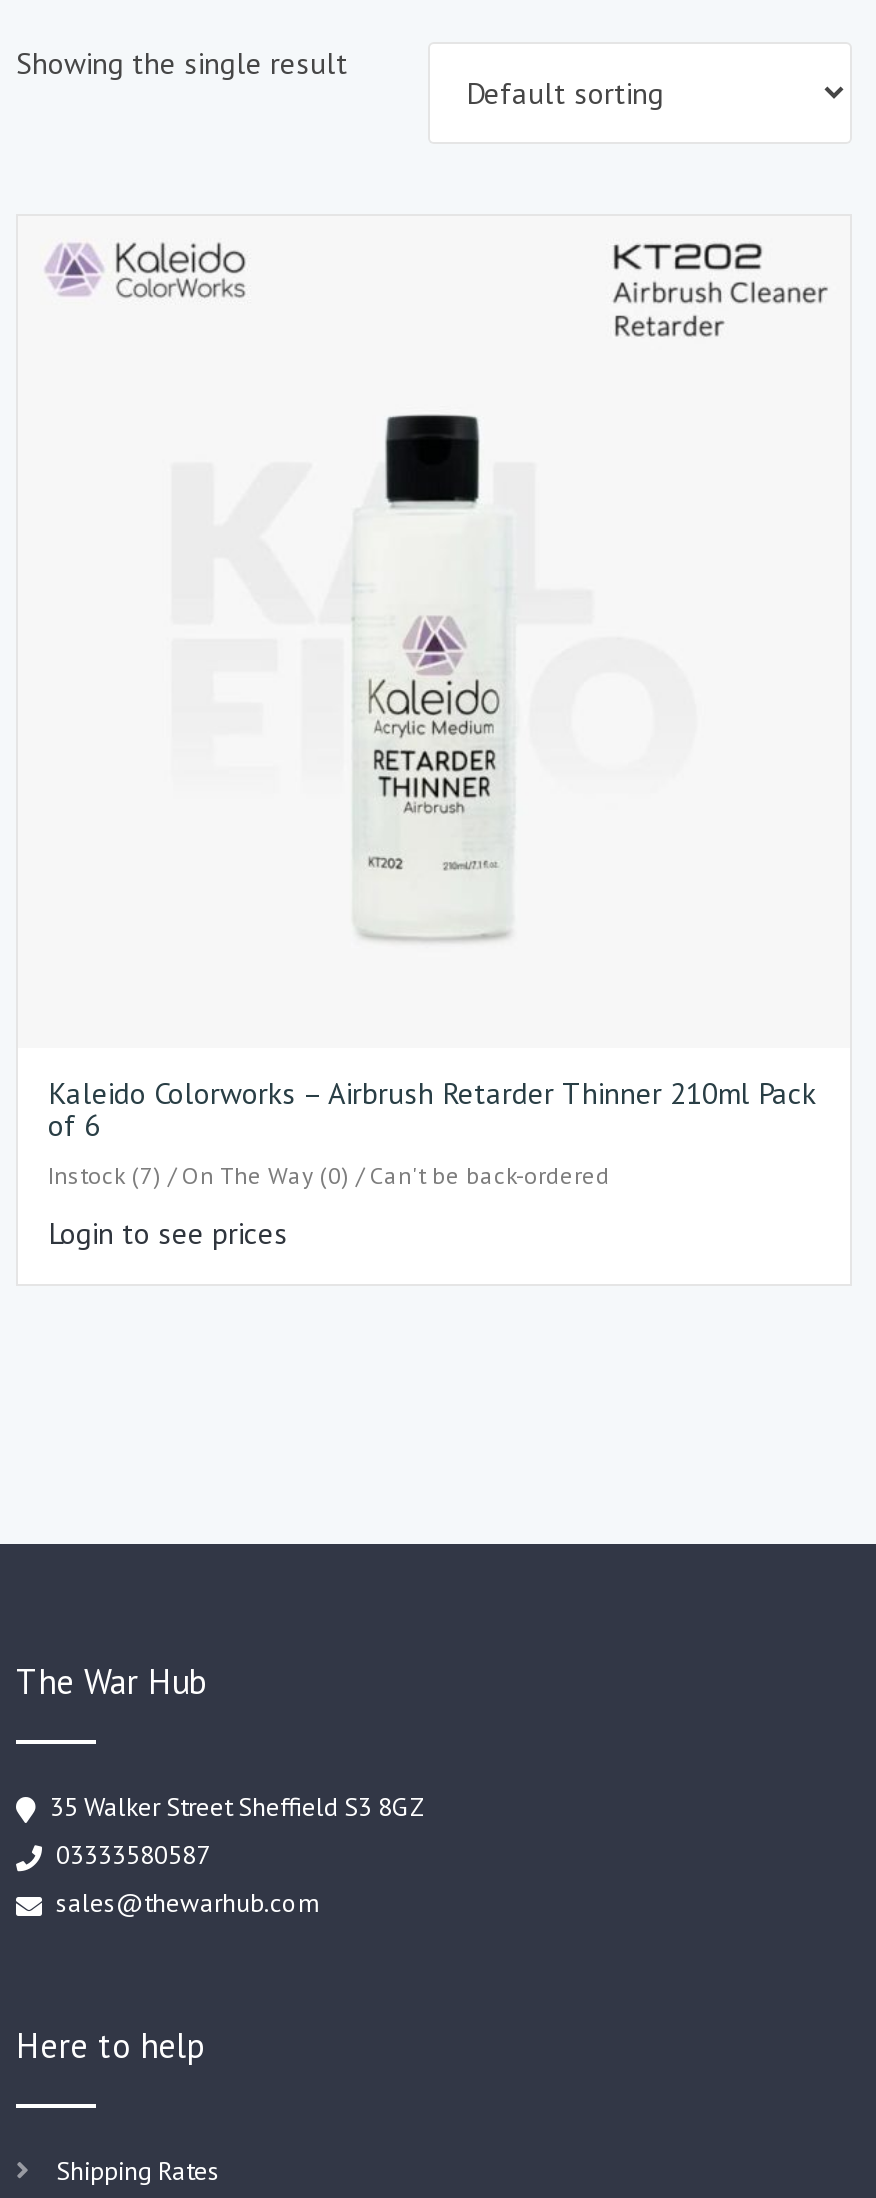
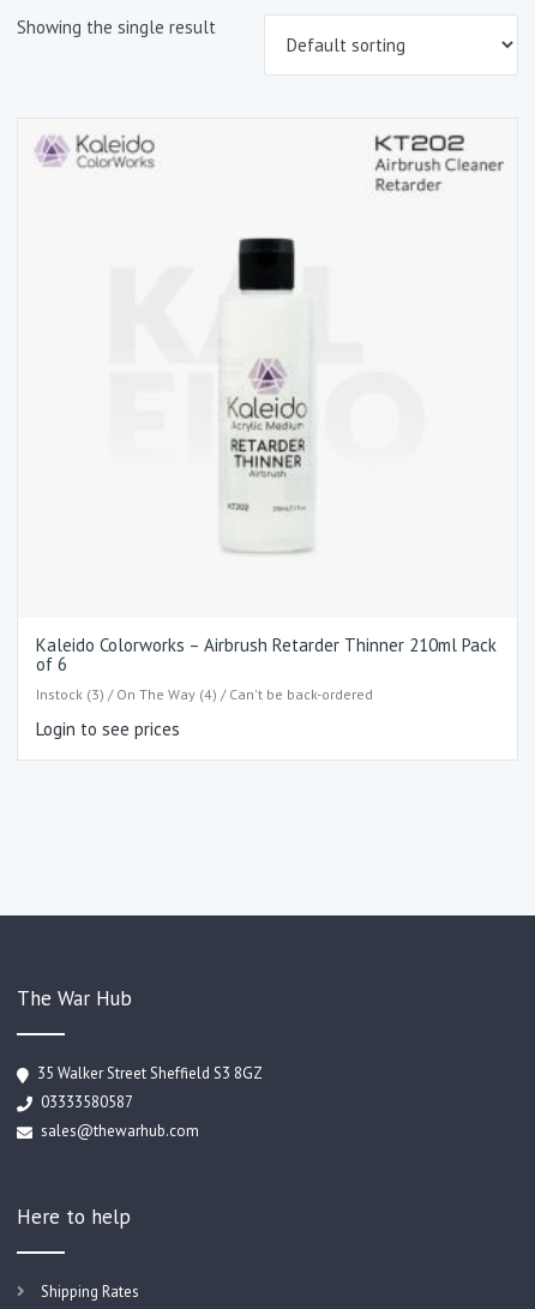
- Instock (7) / On The Way (0) / Can't be back-ordered
+ Instock (3) / On The Way (4) / Can't be back-ordered
